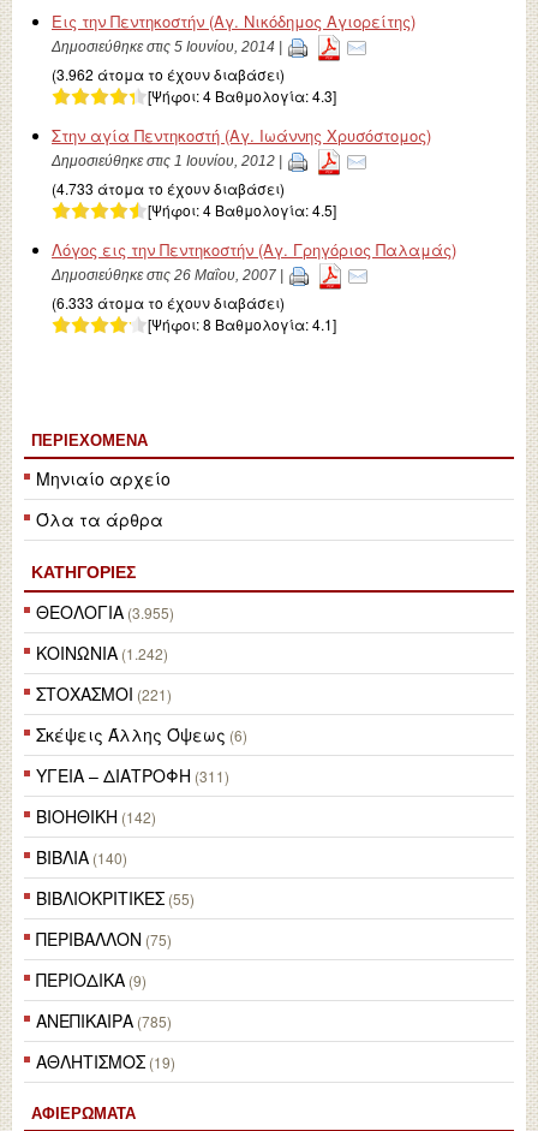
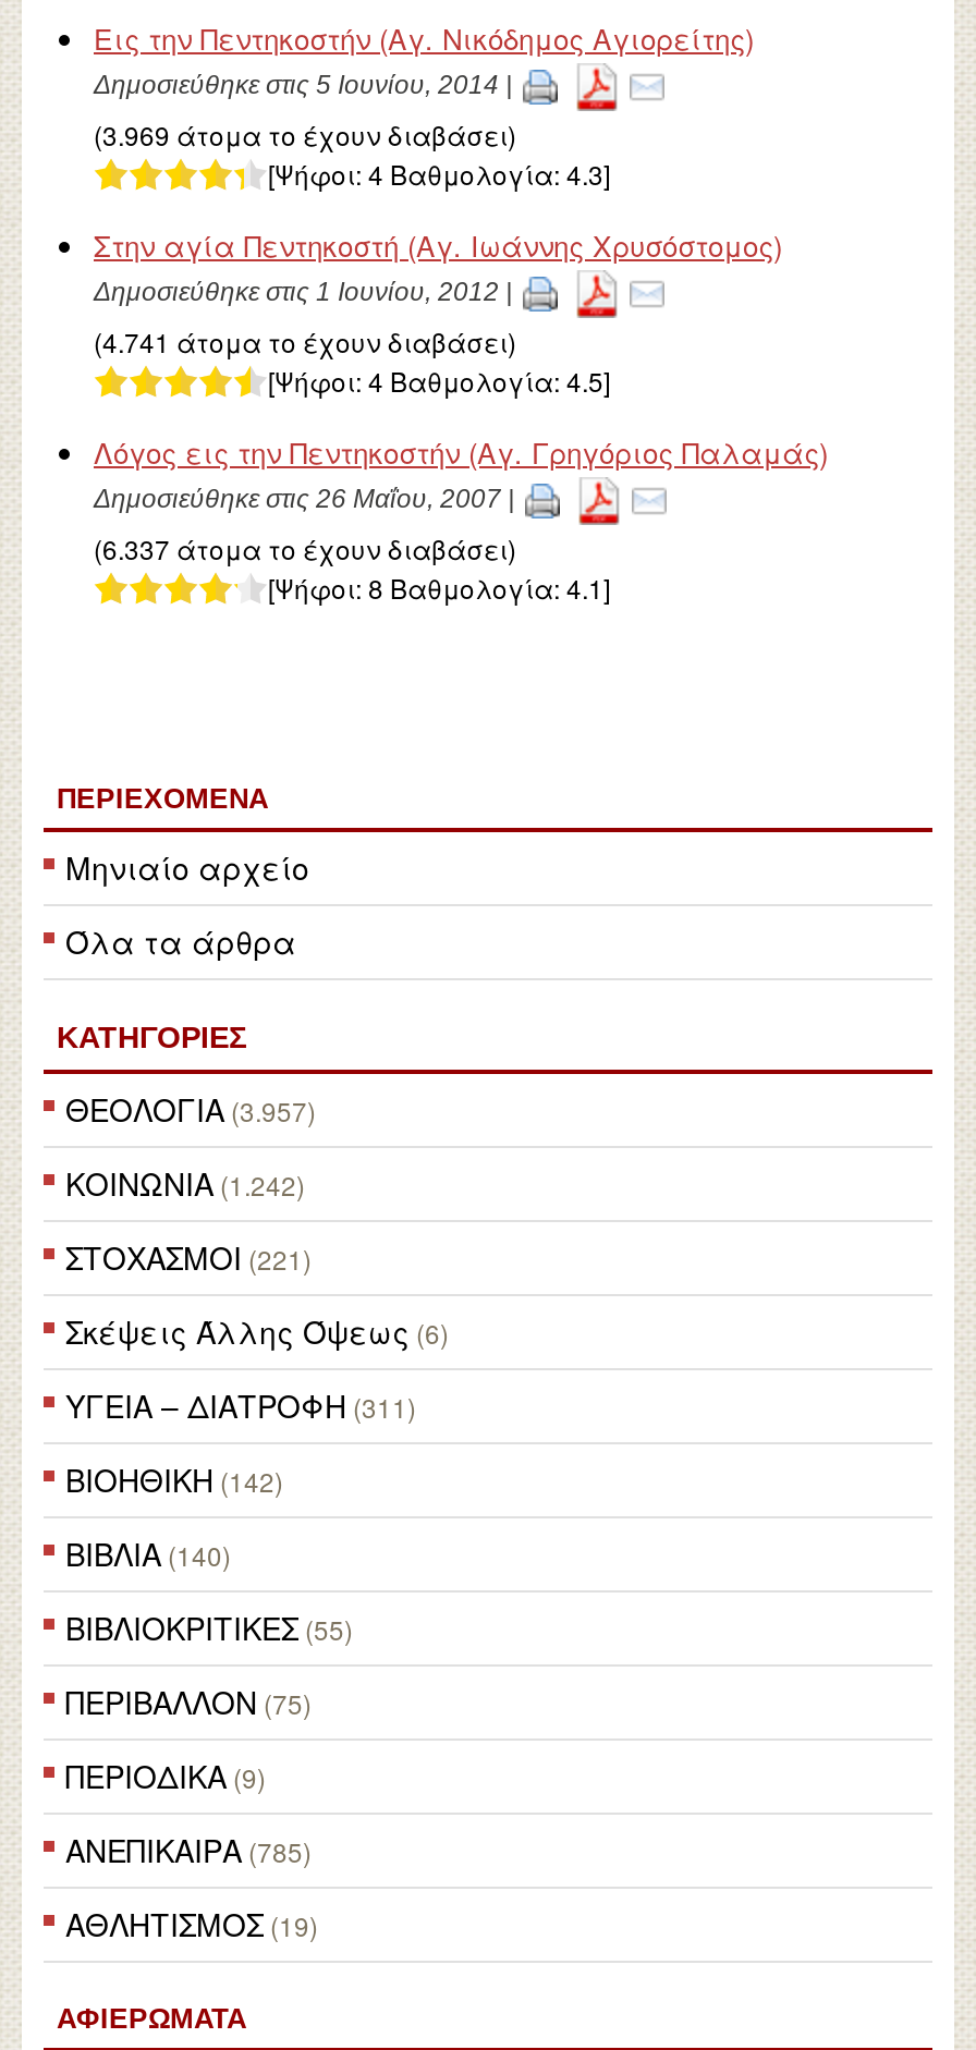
- (3.962 άτομα το έχουν διαβάσει)
+ (3.969 άτομα το έχουν διαβάσει)

- (4.733 άτομα το έχουν διαβάσει)
+ (4.741 άτομα το έχουν διαβάσει)

- (6.333 άτομα το έχουν διαβάσει)
+ (6.337 άτομα το έχουν διαβάσει)

- ΘΕΟΛΟΓΙΑ (3.955)
+ ΘΕΟΛΟΓΙΑ (3.957)
